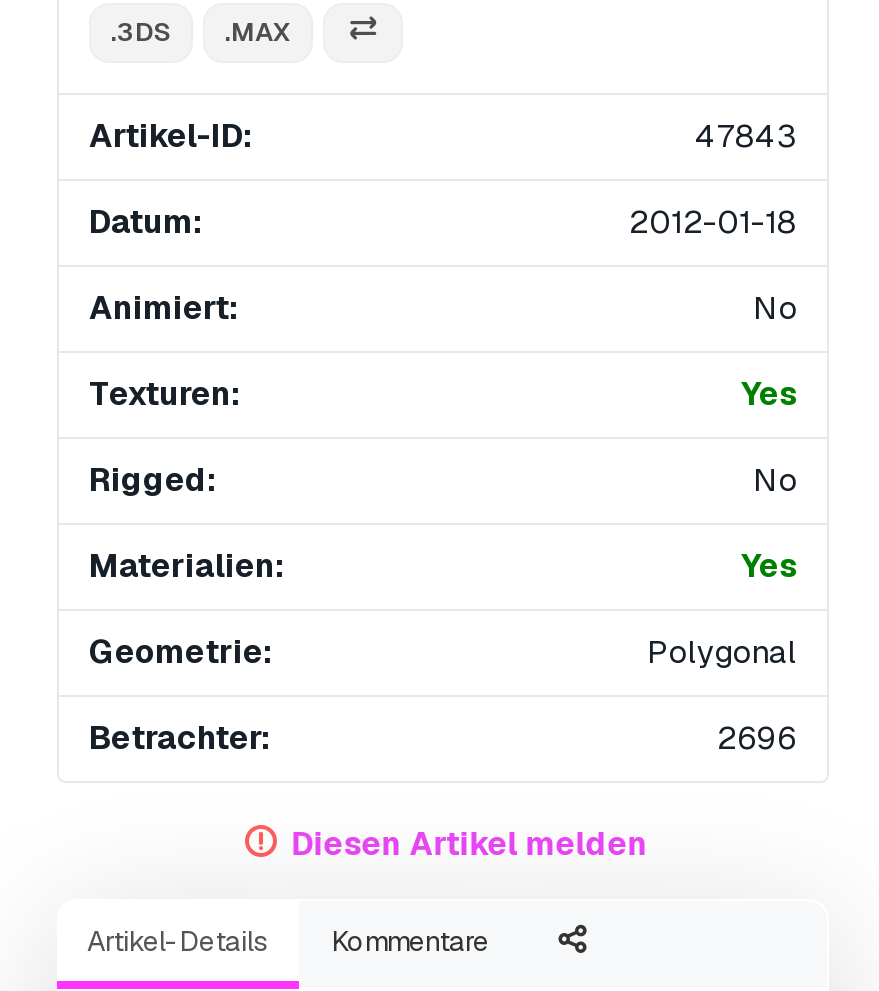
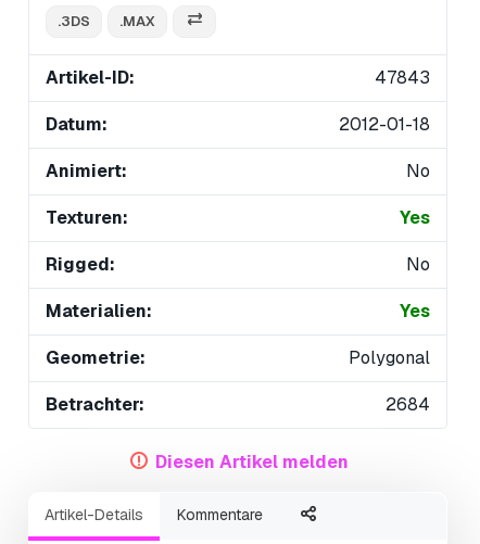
- 2696
+ 2684
